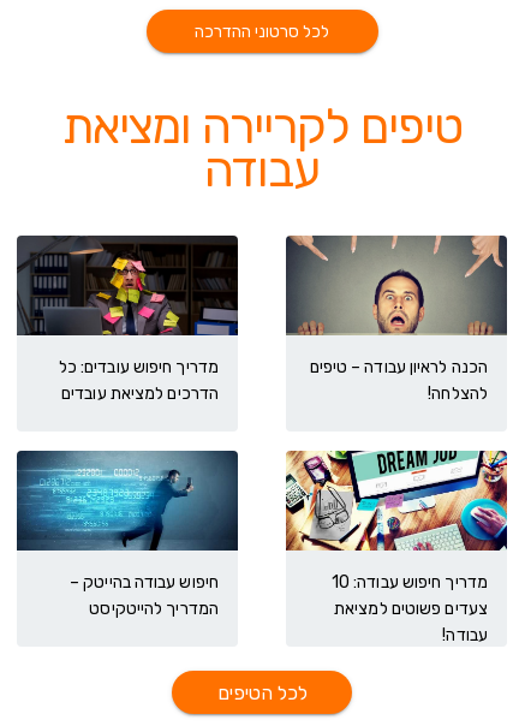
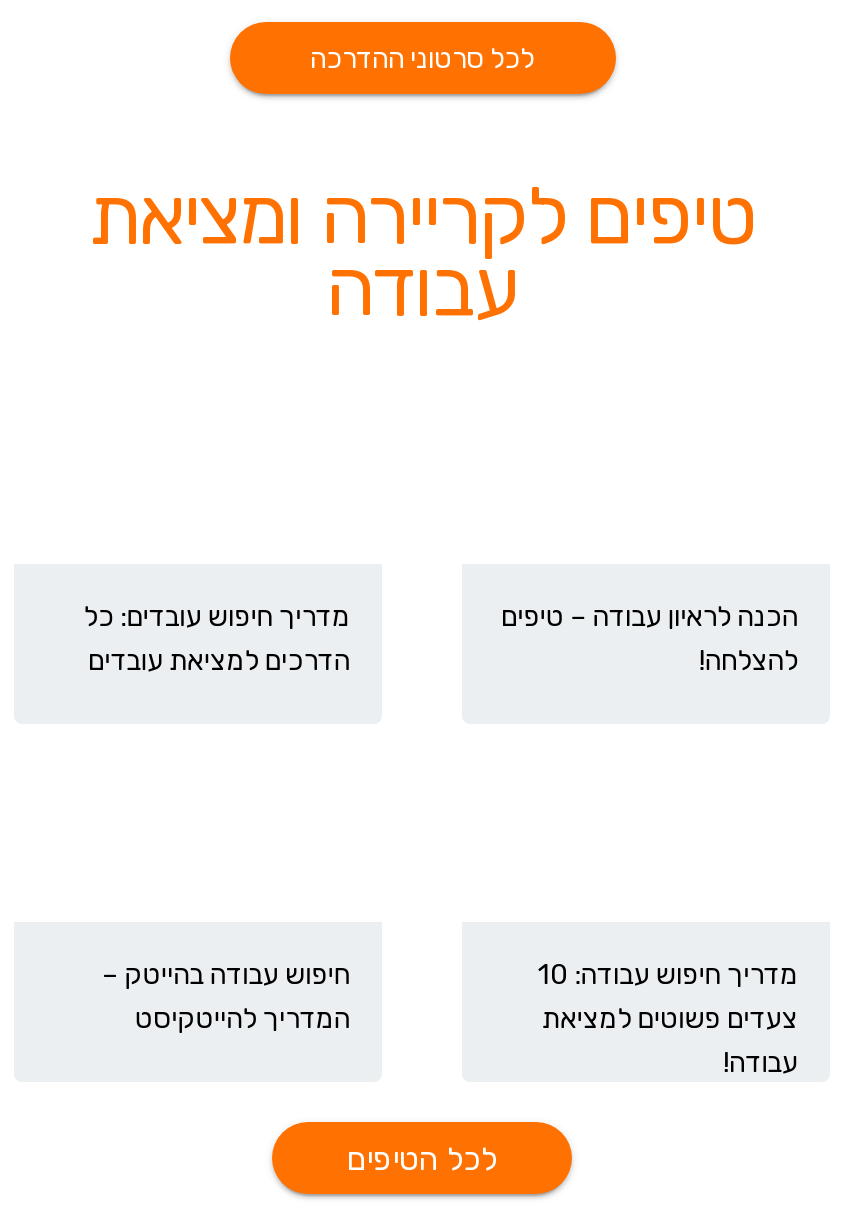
- [image]

- [image]

- [image]

- [image]
